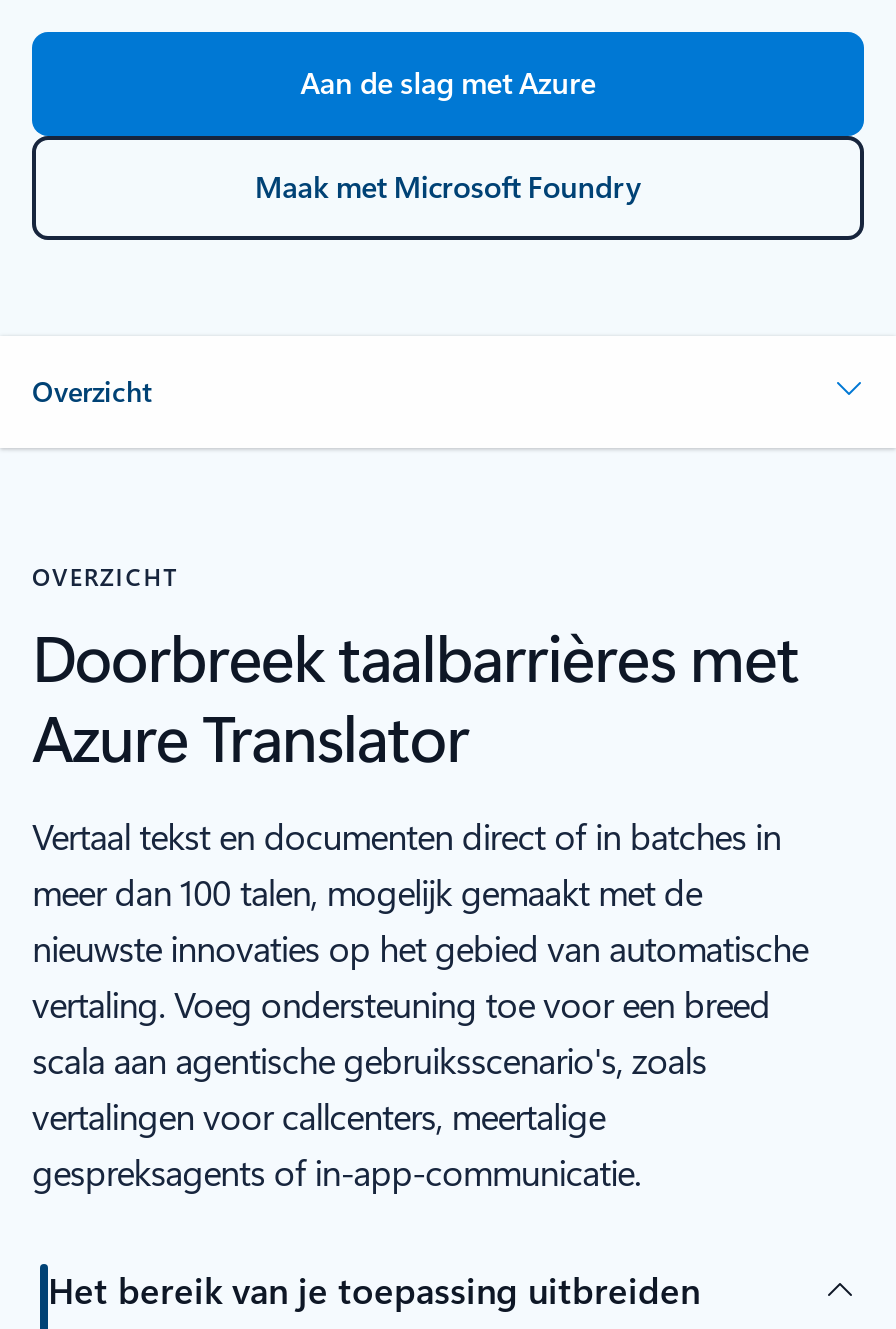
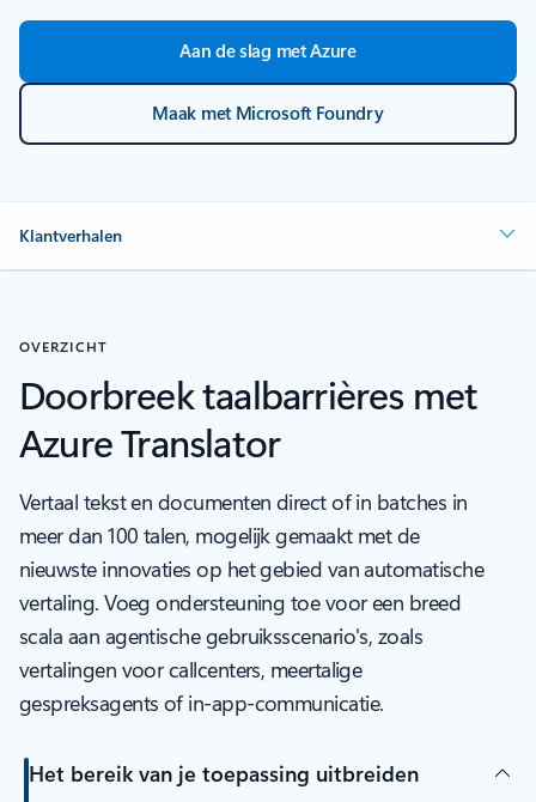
- Overzicht
+ Klantverhalen
